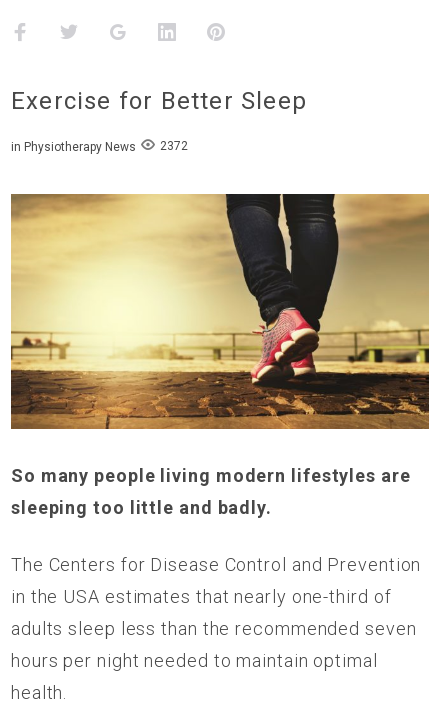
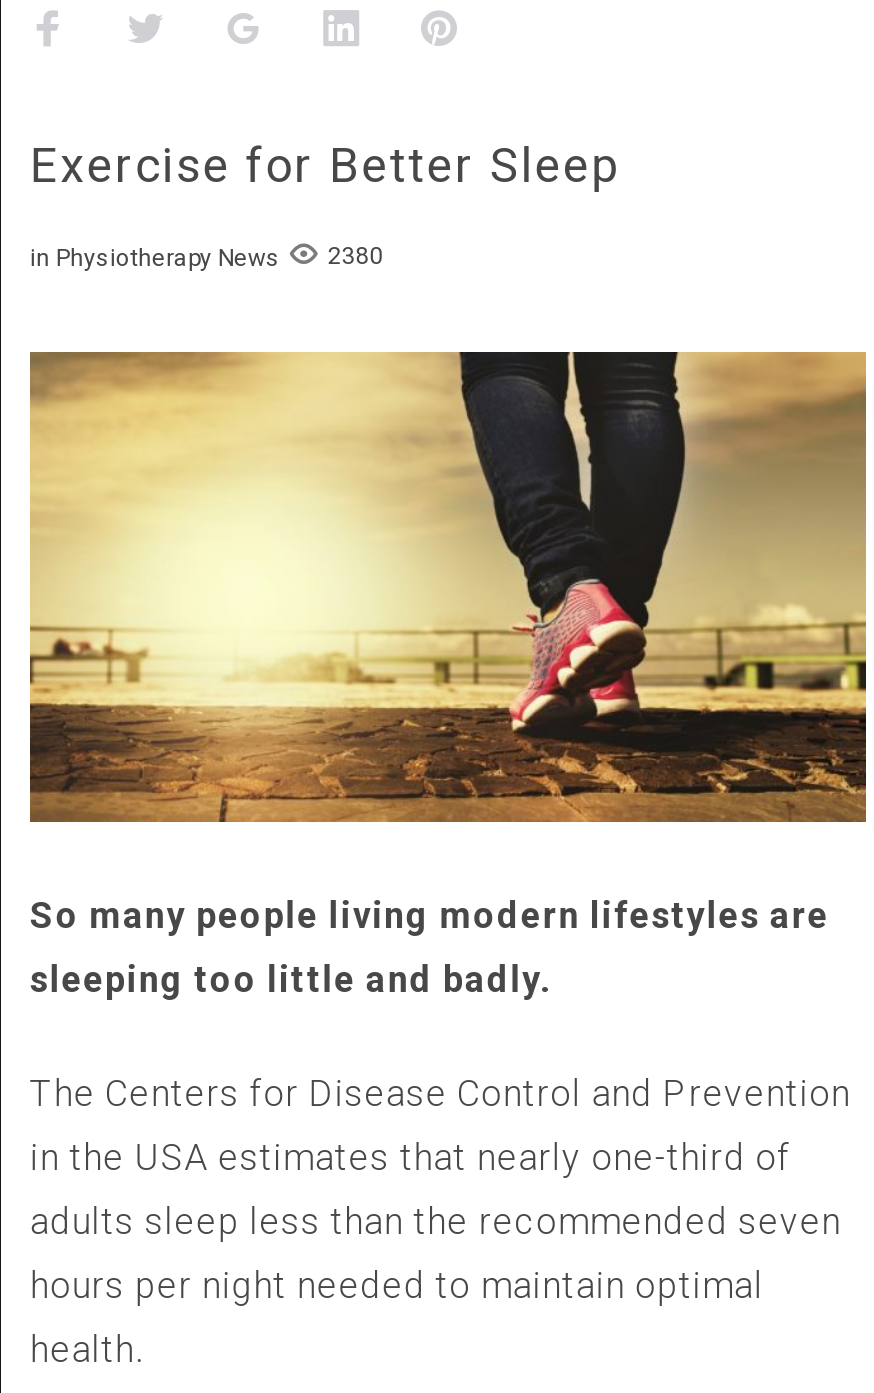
- in Physiotherapy News 2372
+ in Physiotherapy News 2380
